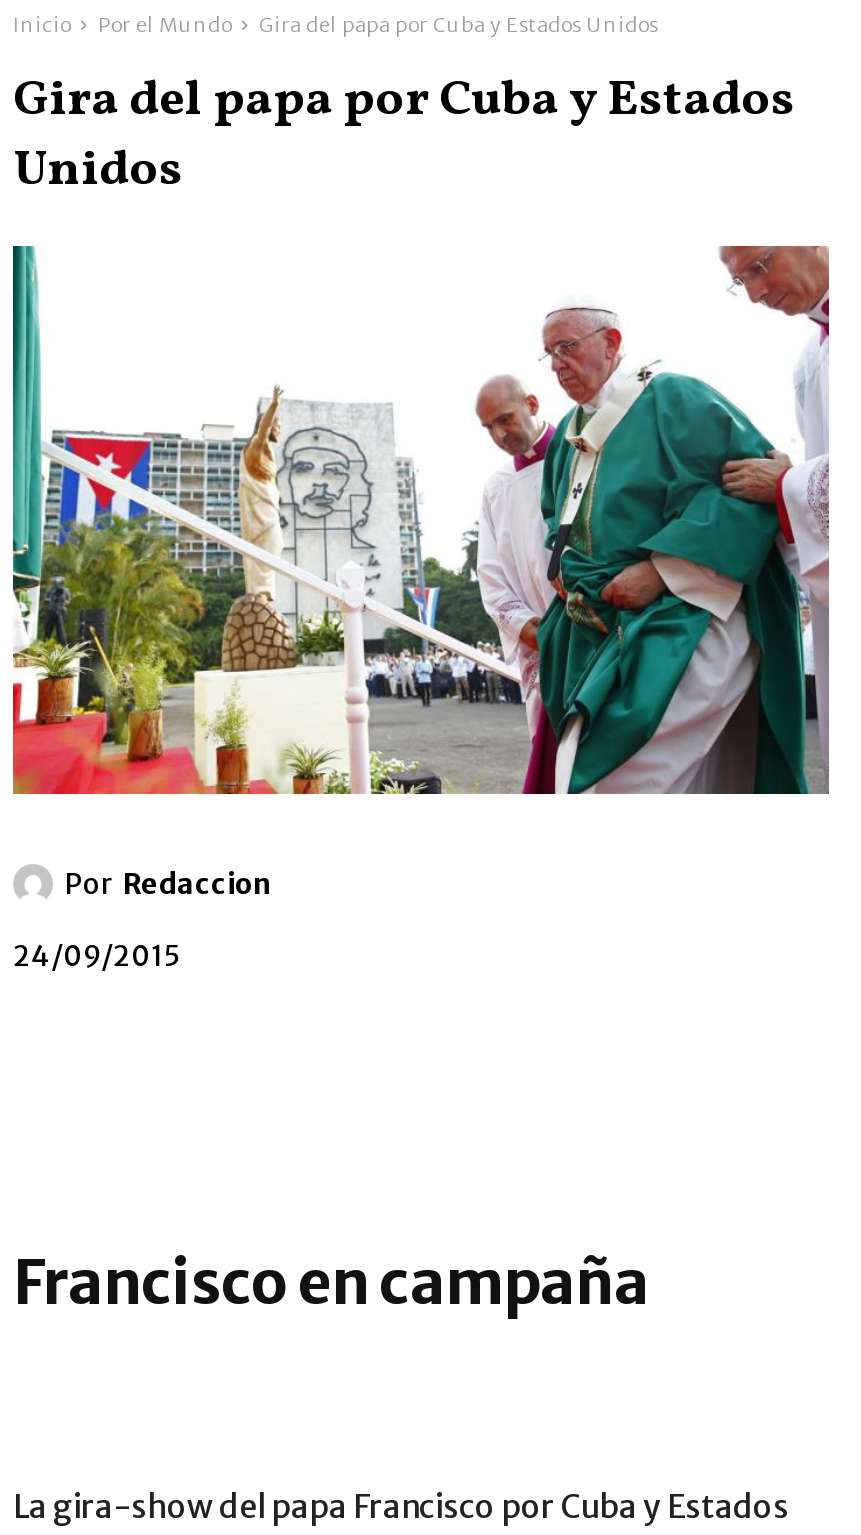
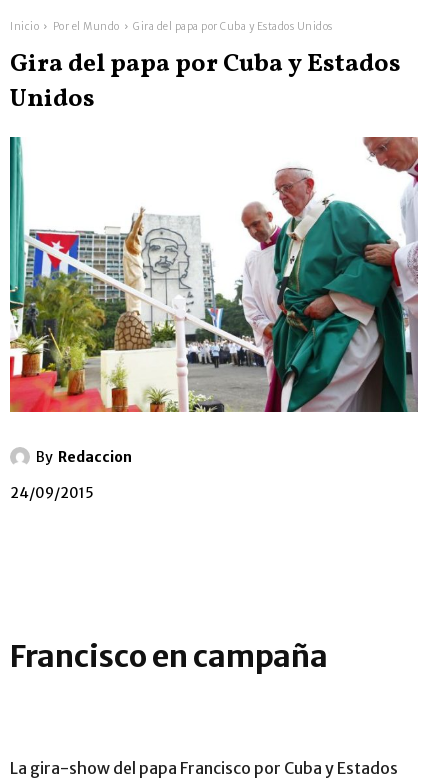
- Por Redaccion
+ By Redaccion
